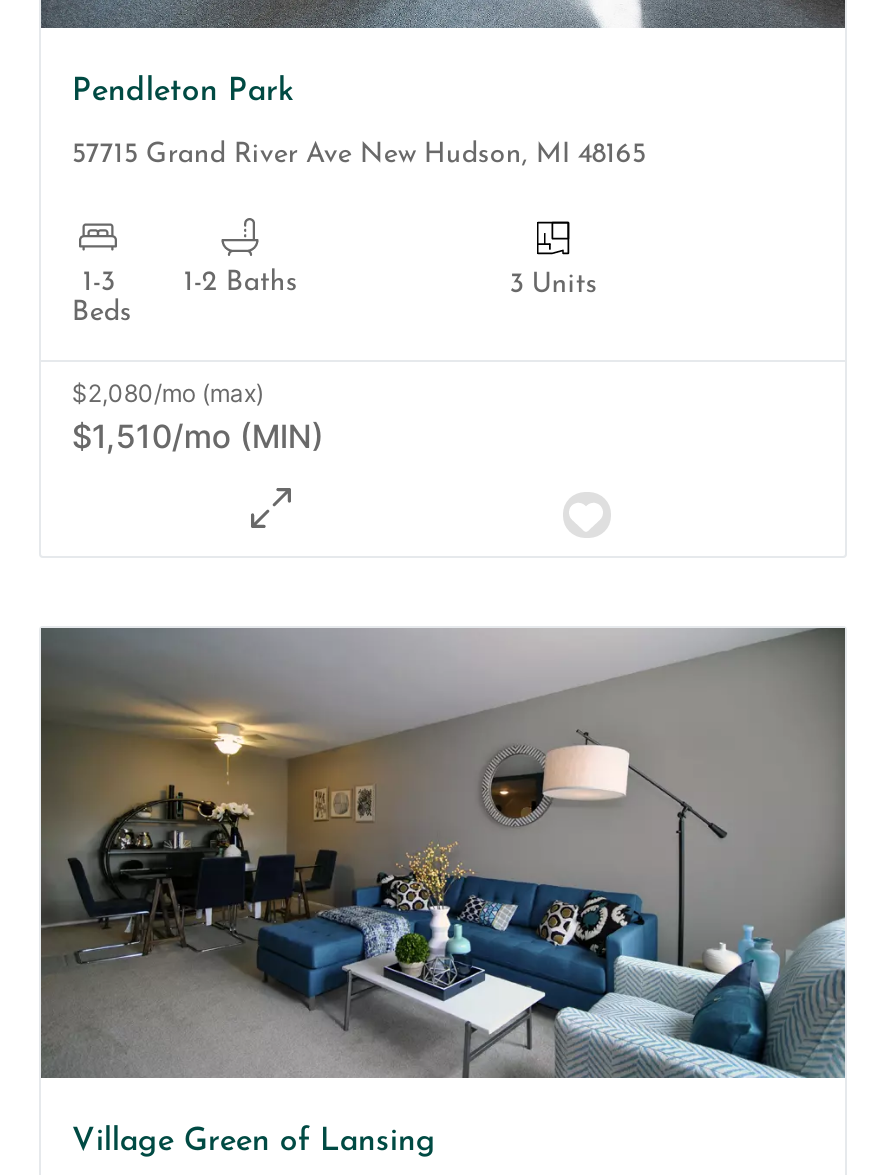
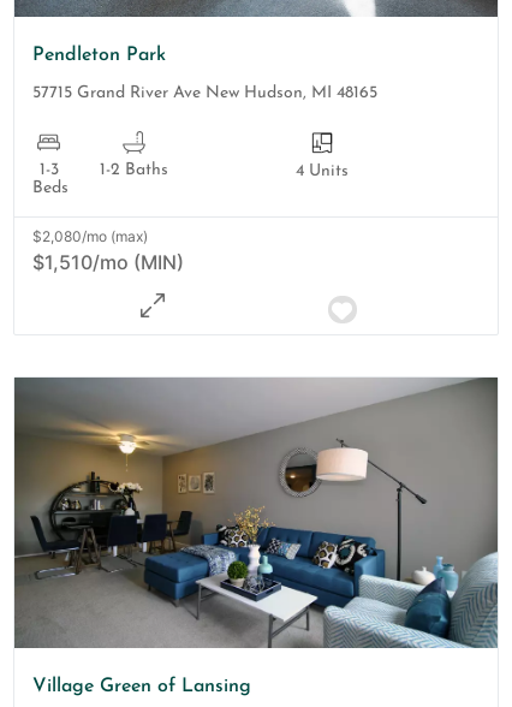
- 3 Units
+ 4 Units
